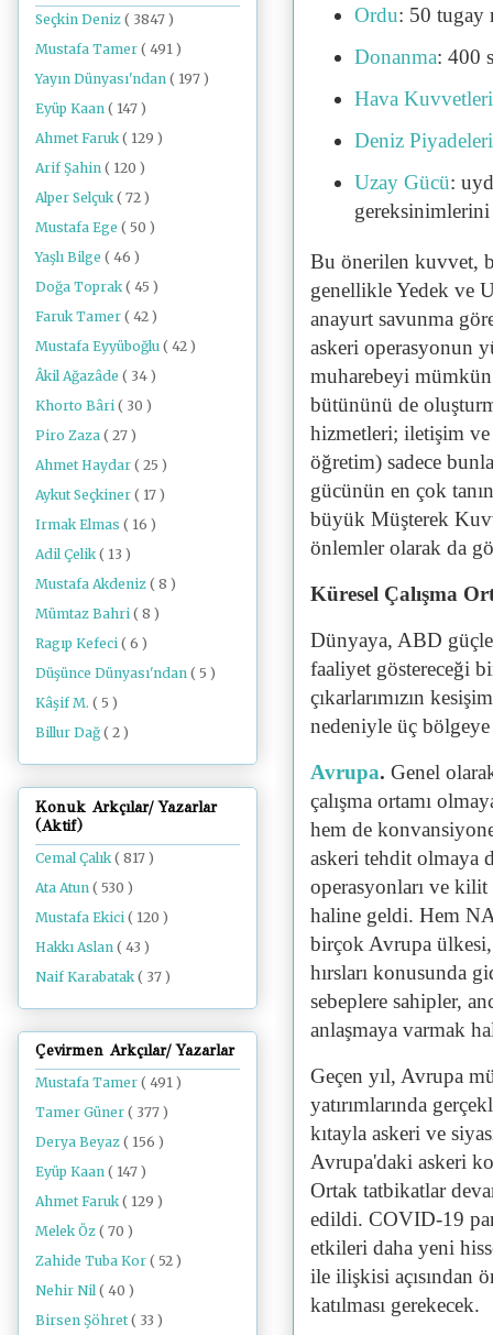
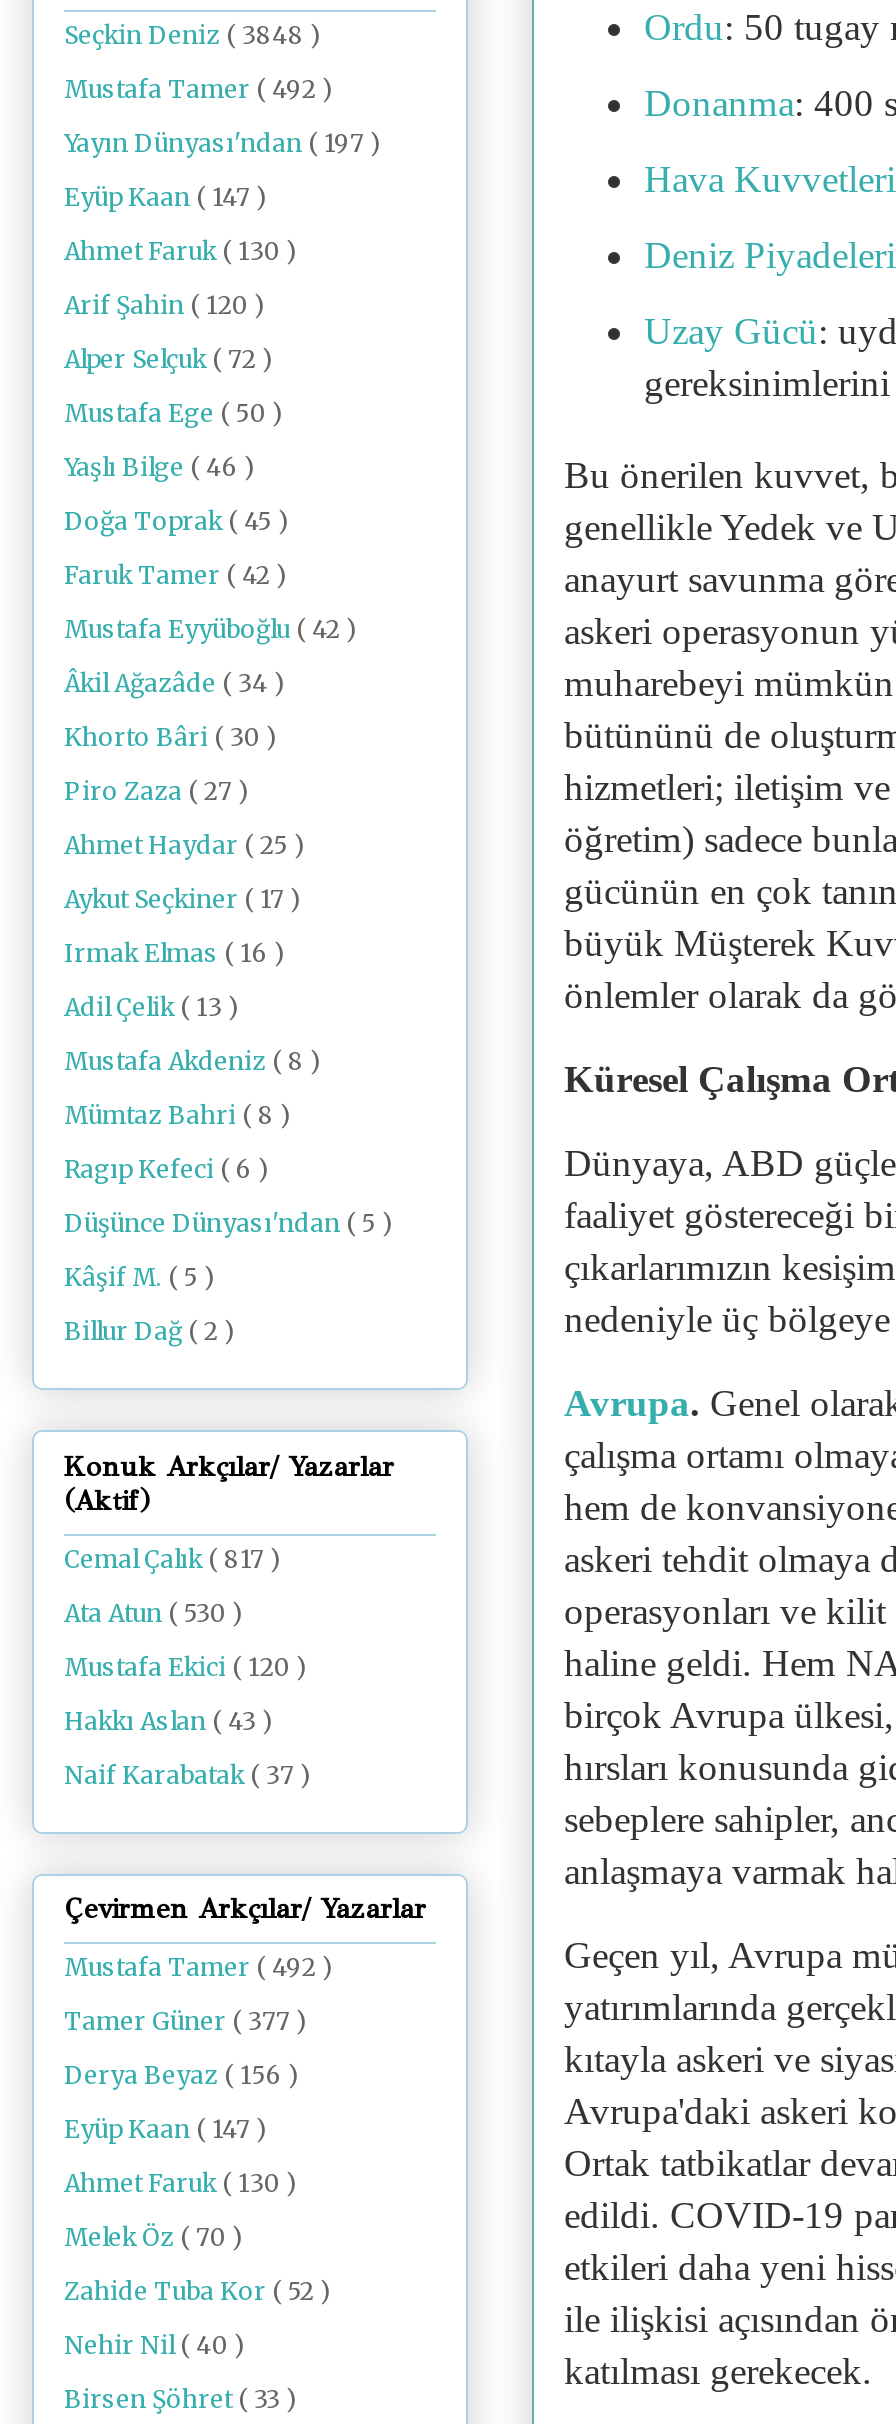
- Seçkin Deniz ( 3847 )
+ Seçkin Deniz ( 3848 )

- Mustafa Tamer ( 491 )
+ Mustafa Tamer ( 492 )

- Ahmet Faruk ( 129 )
+ Ahmet Faruk ( 130 )

- Mustafa Tamer ( 491 )
+ Mustafa Tamer ( 492 )

- Ahmet Faruk ( 129 )
+ Ahmet Faruk ( 130 )
